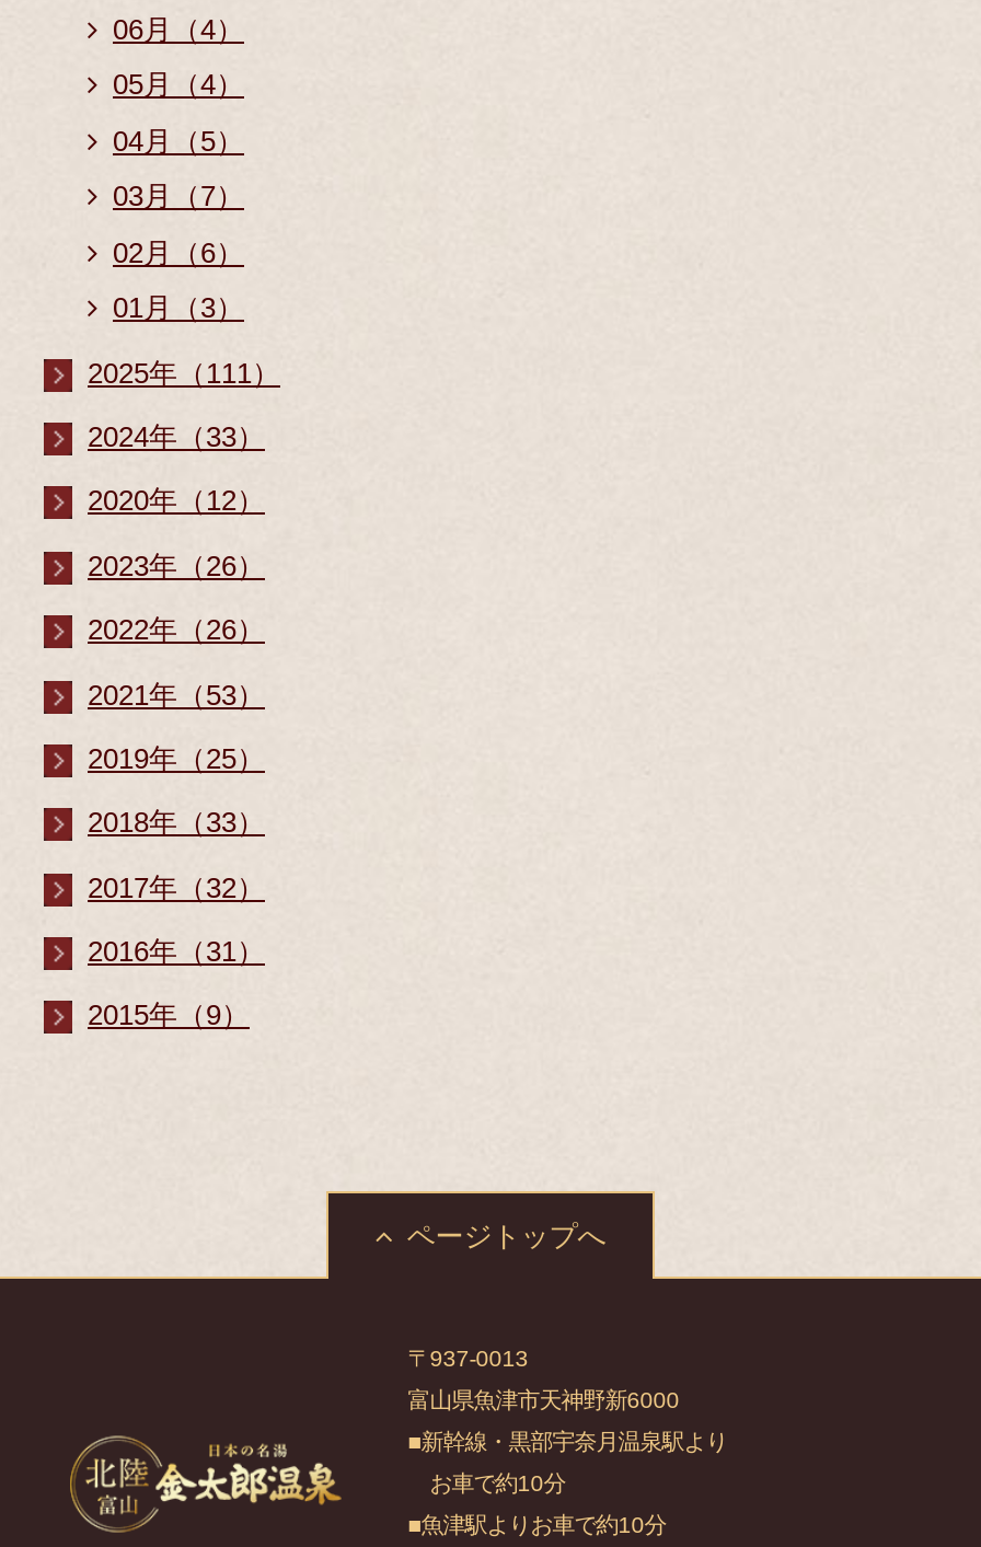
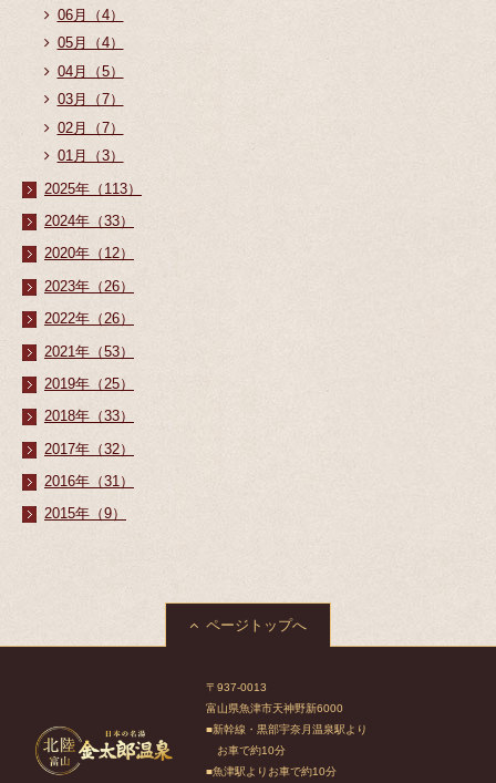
- 02月（6）
+ 02月（7）

- 2025年（111）
+ 2025年（113）
